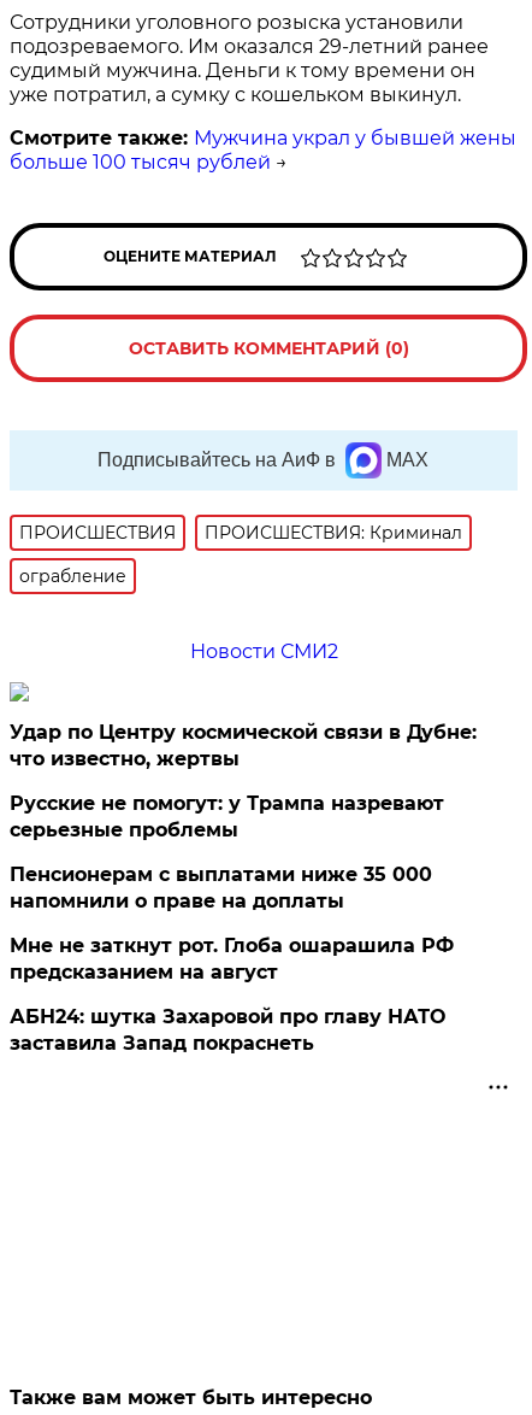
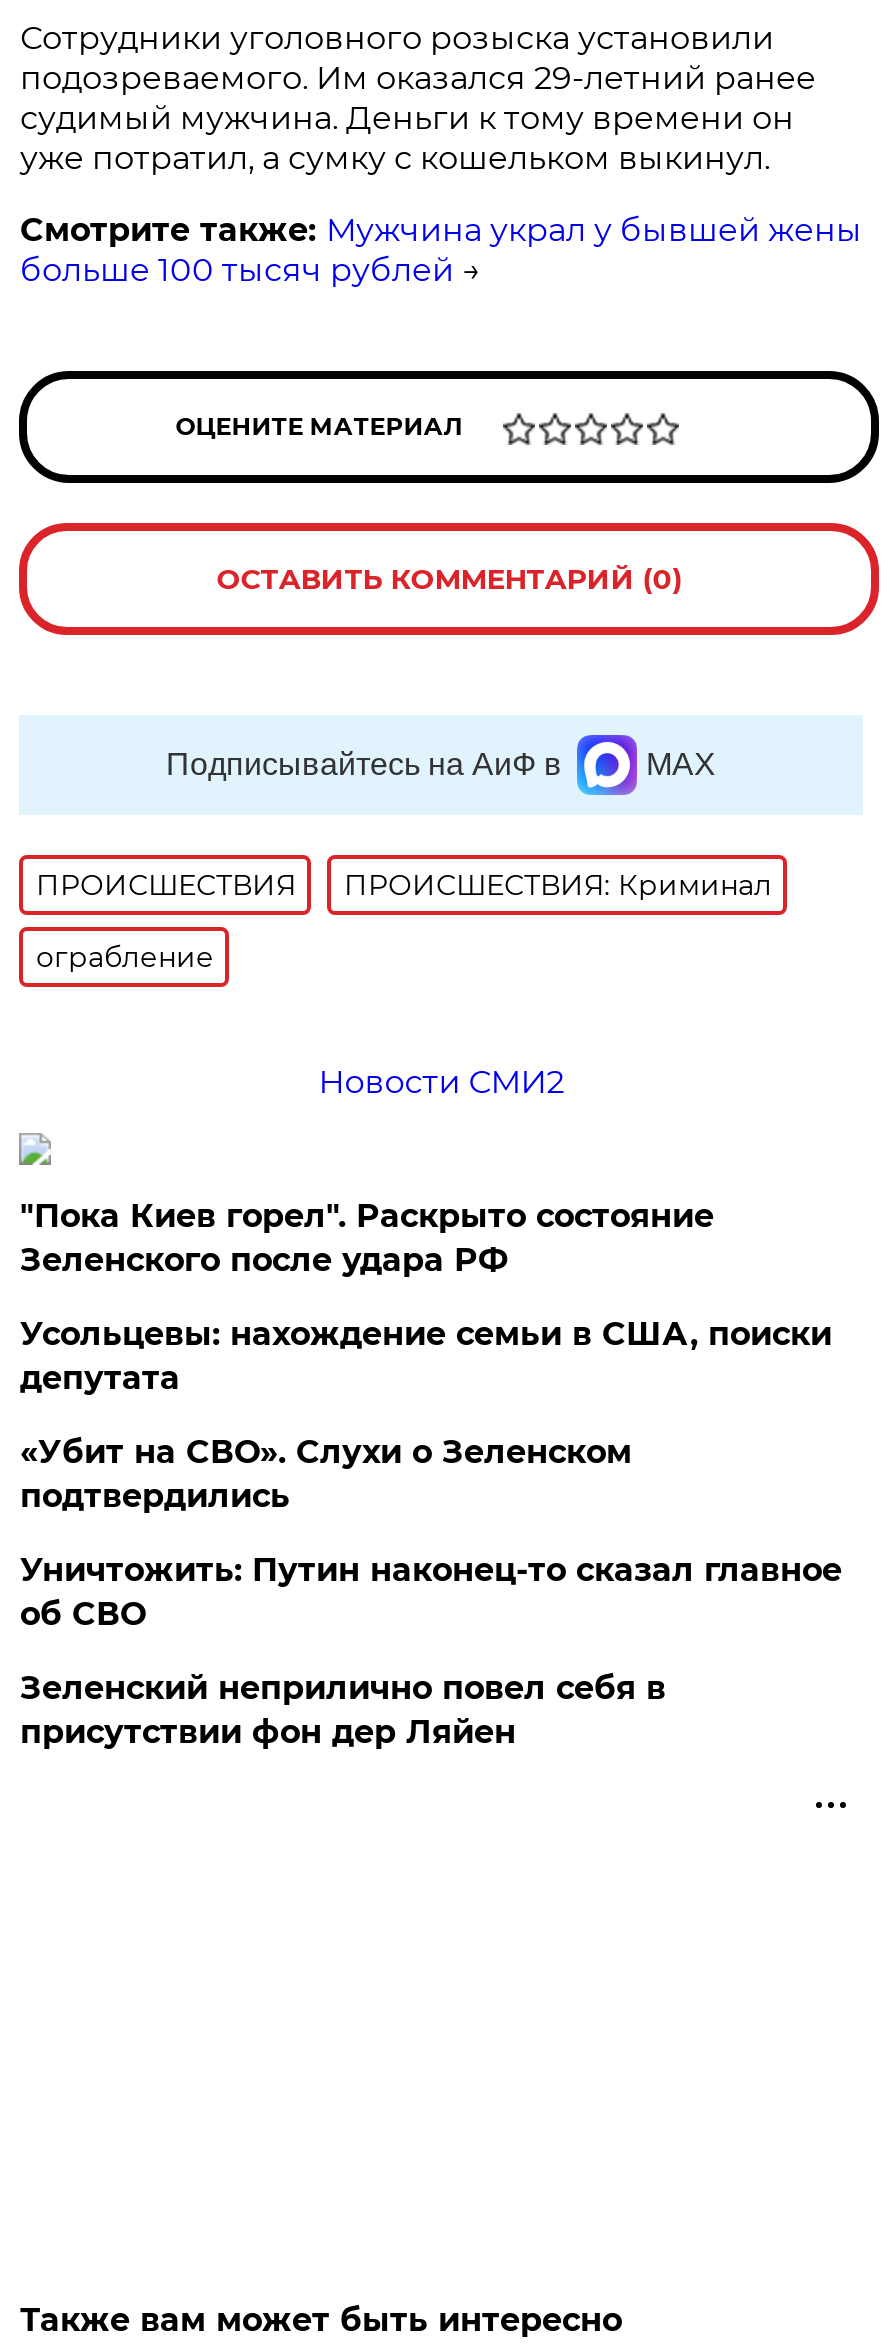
- Удар по Центру космической связи в Дубне:
- что известно, жертвы
+ "Пока Киев горел". Раскрыто состояние
+ Зеленского после удара РФ

- Русские не помогут: у Трампа назревают
- серьезные проблемы
+ Усольцевы: нахождение семьи в США, поиски
+ депутата

- Пенсионерам с выплатами ниже 35 000
- напомнили о праве на доплаты
+ «Убит на СВО». Слухи о Зеленском
+ подтвердились

- Мне не заткнут рот. Глоба ошарашила РФ
- предсказанием на август
+ Уничтожить: Путин наконец-то сказал главное
+ об СВО

- АБН24: шутка Захаровой про главу НАТО
- заставила Запад покраснеть
+ Зеленский неприлично повел cебя в
+ присутствии фон дер Ляйен
